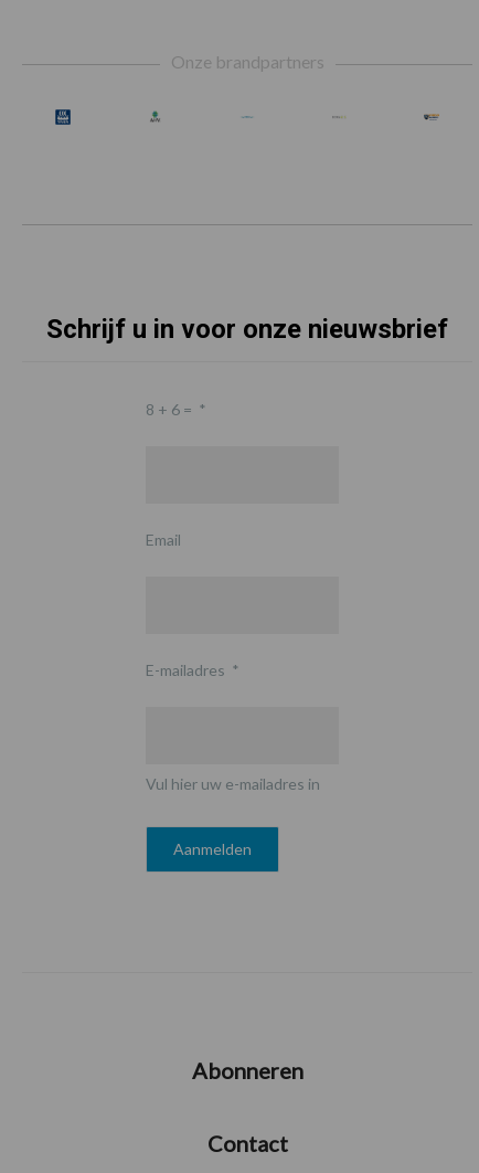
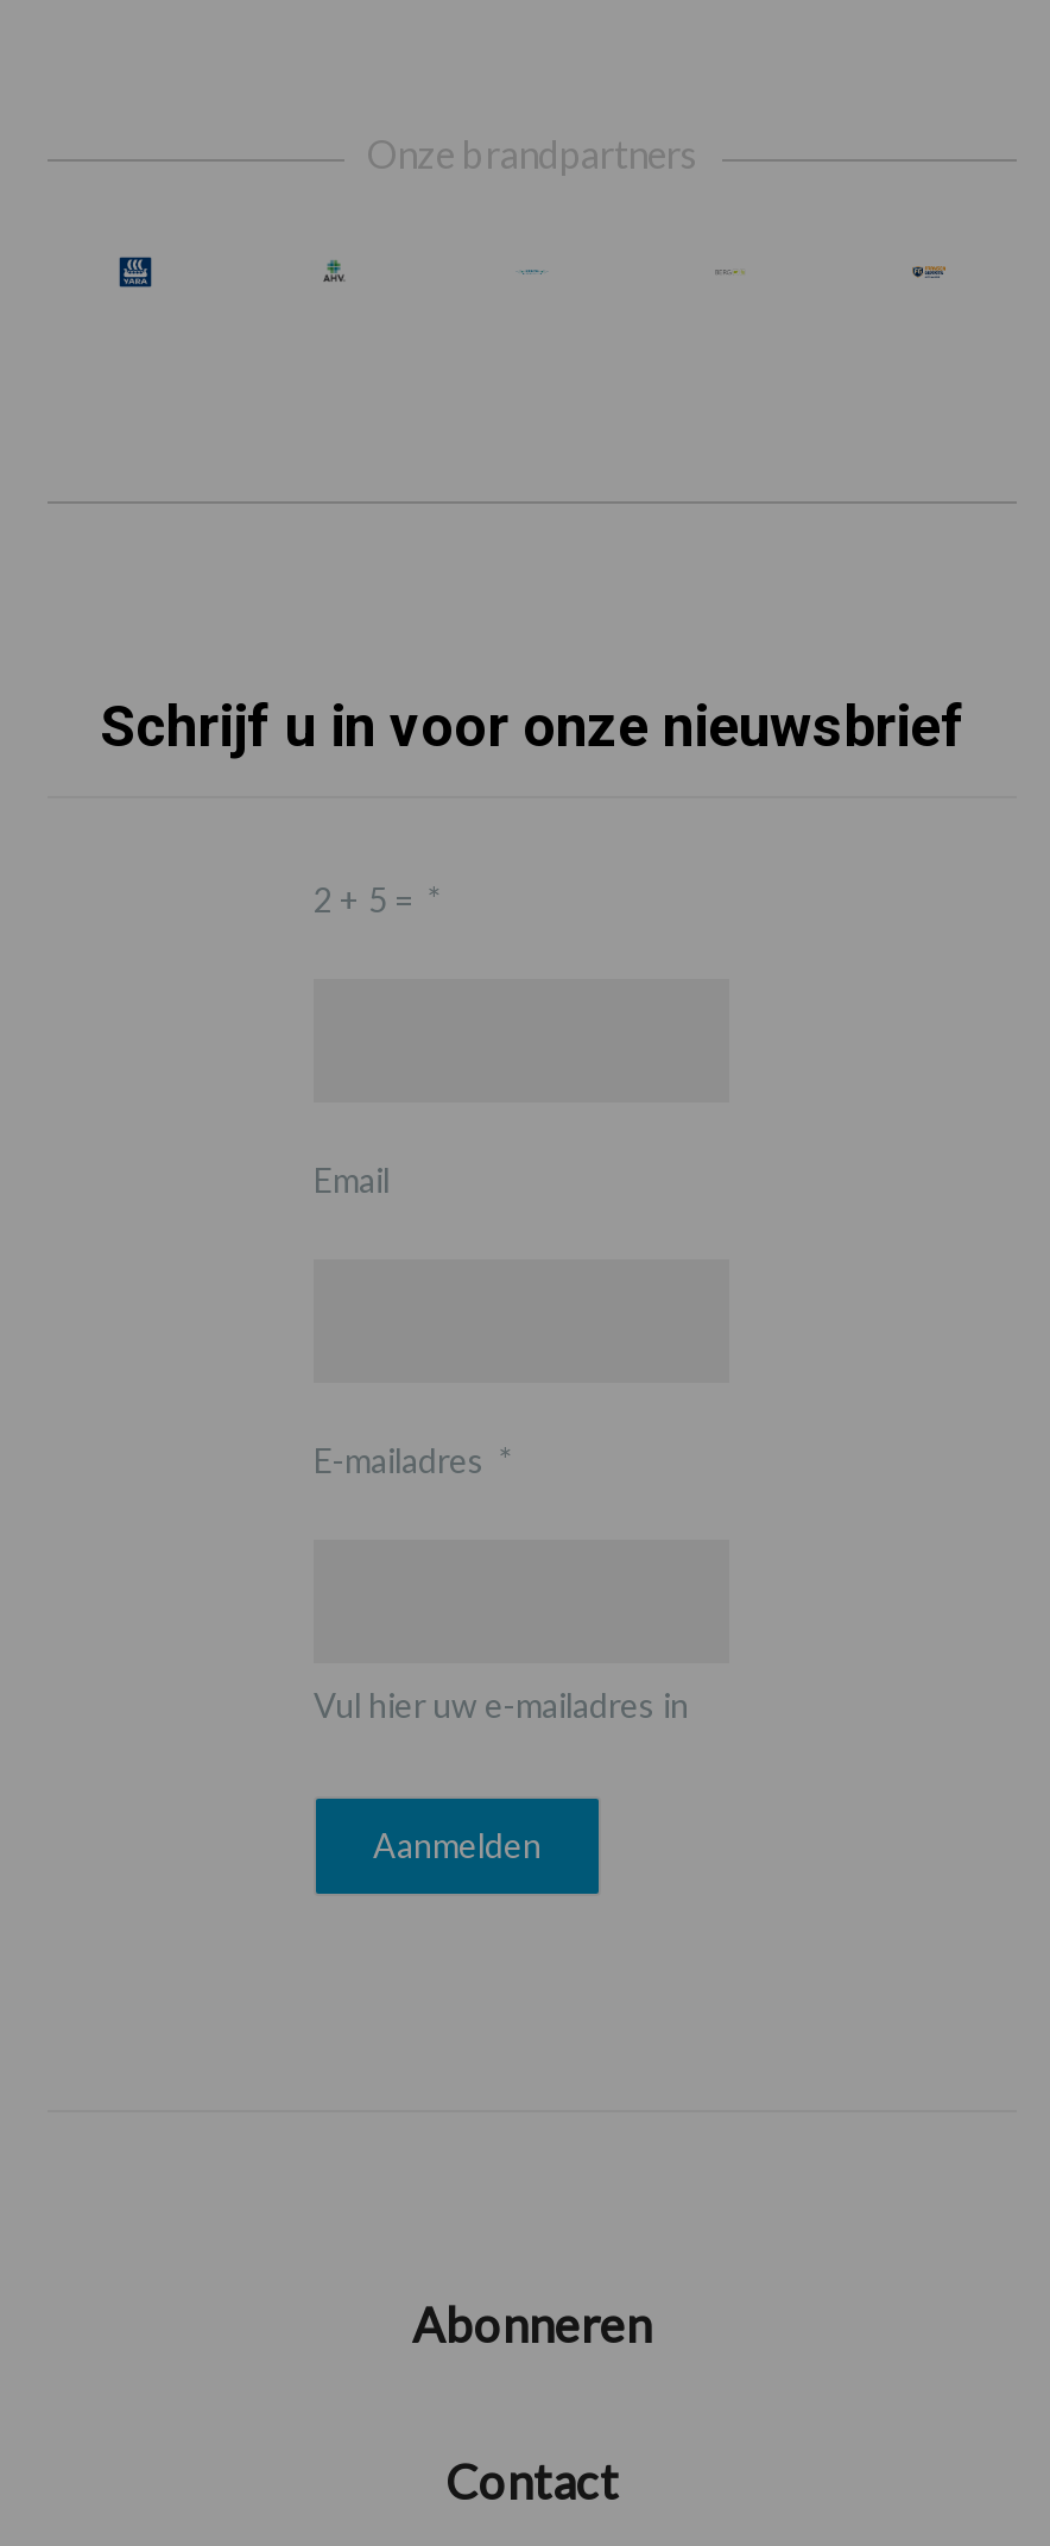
- 8 + 6 = *
+ 2 + 5 = *
